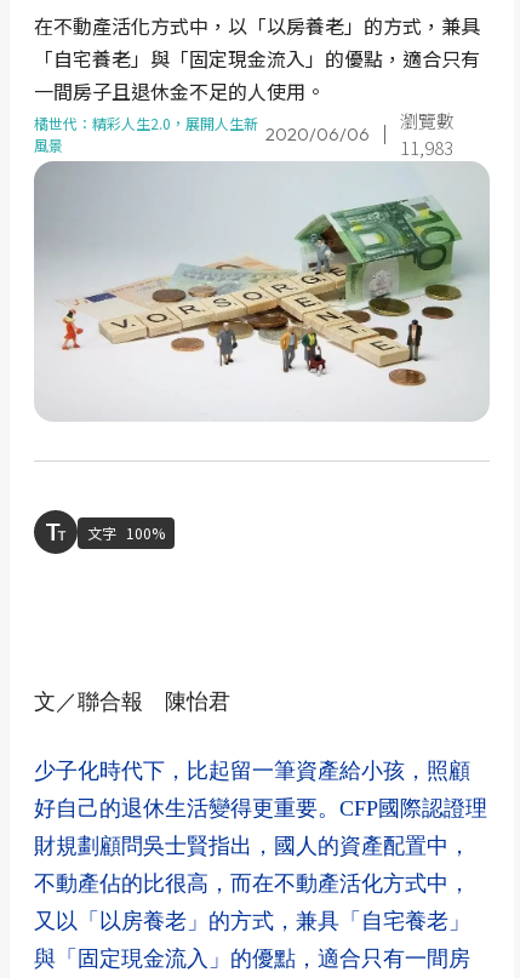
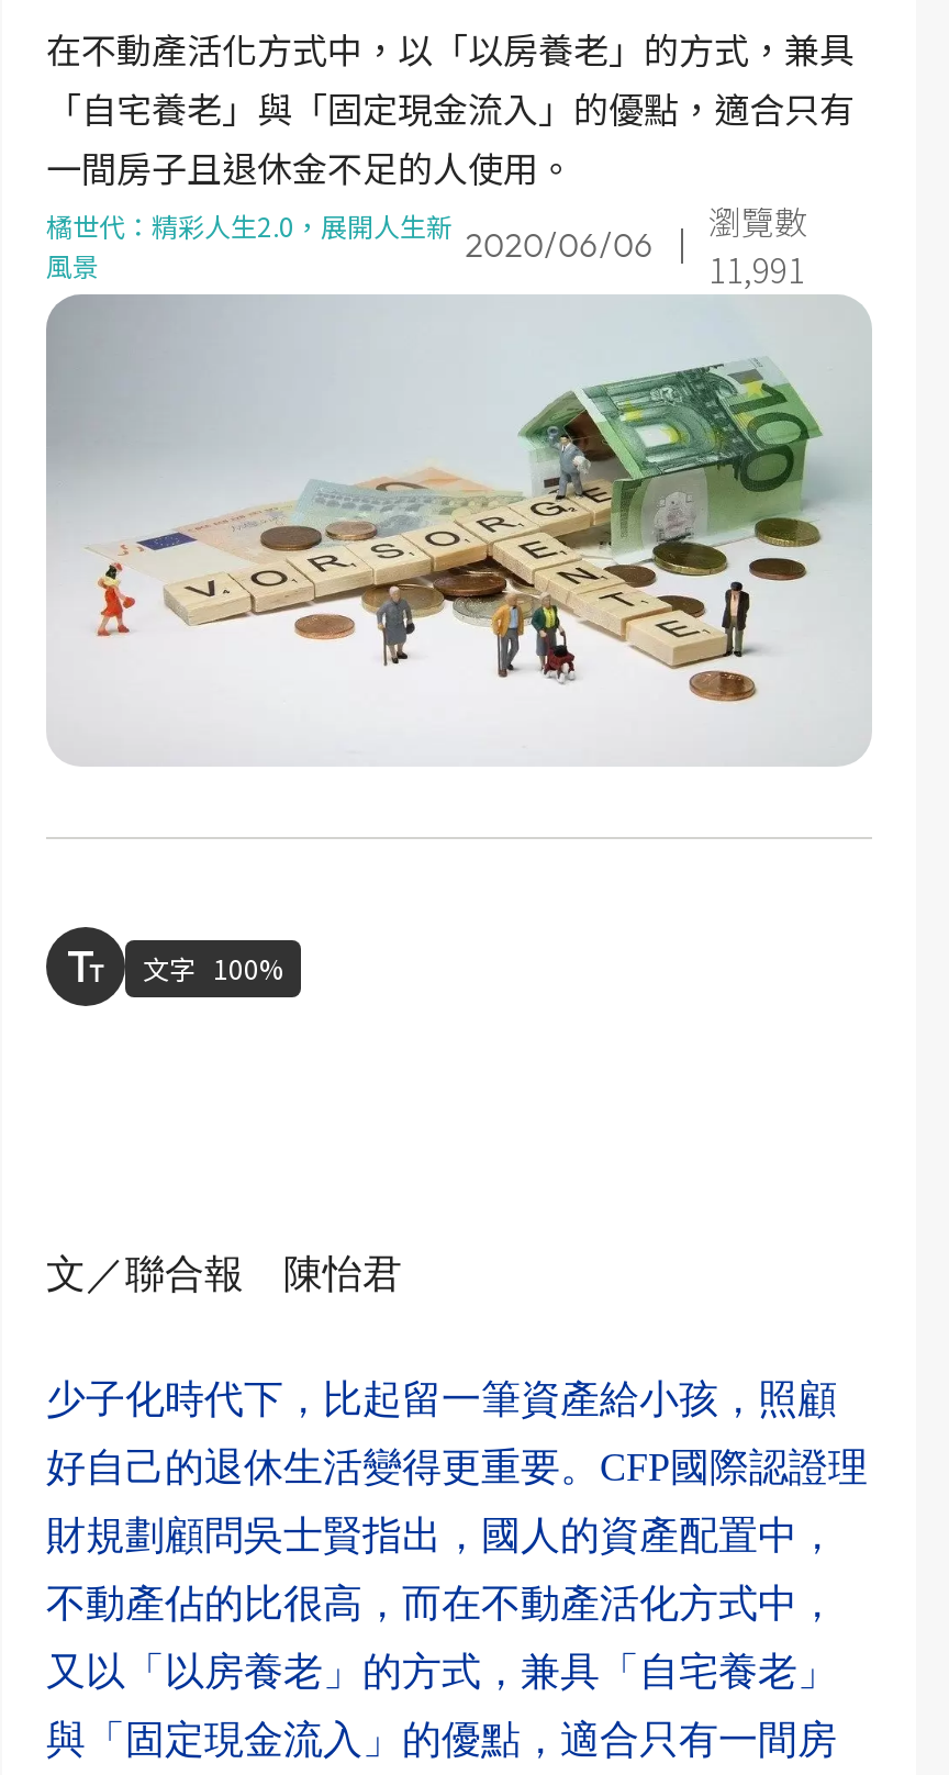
- 11,983
+ 11,991
